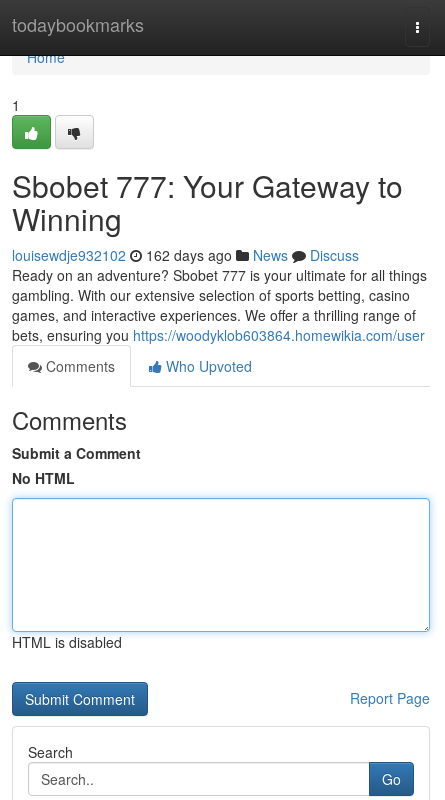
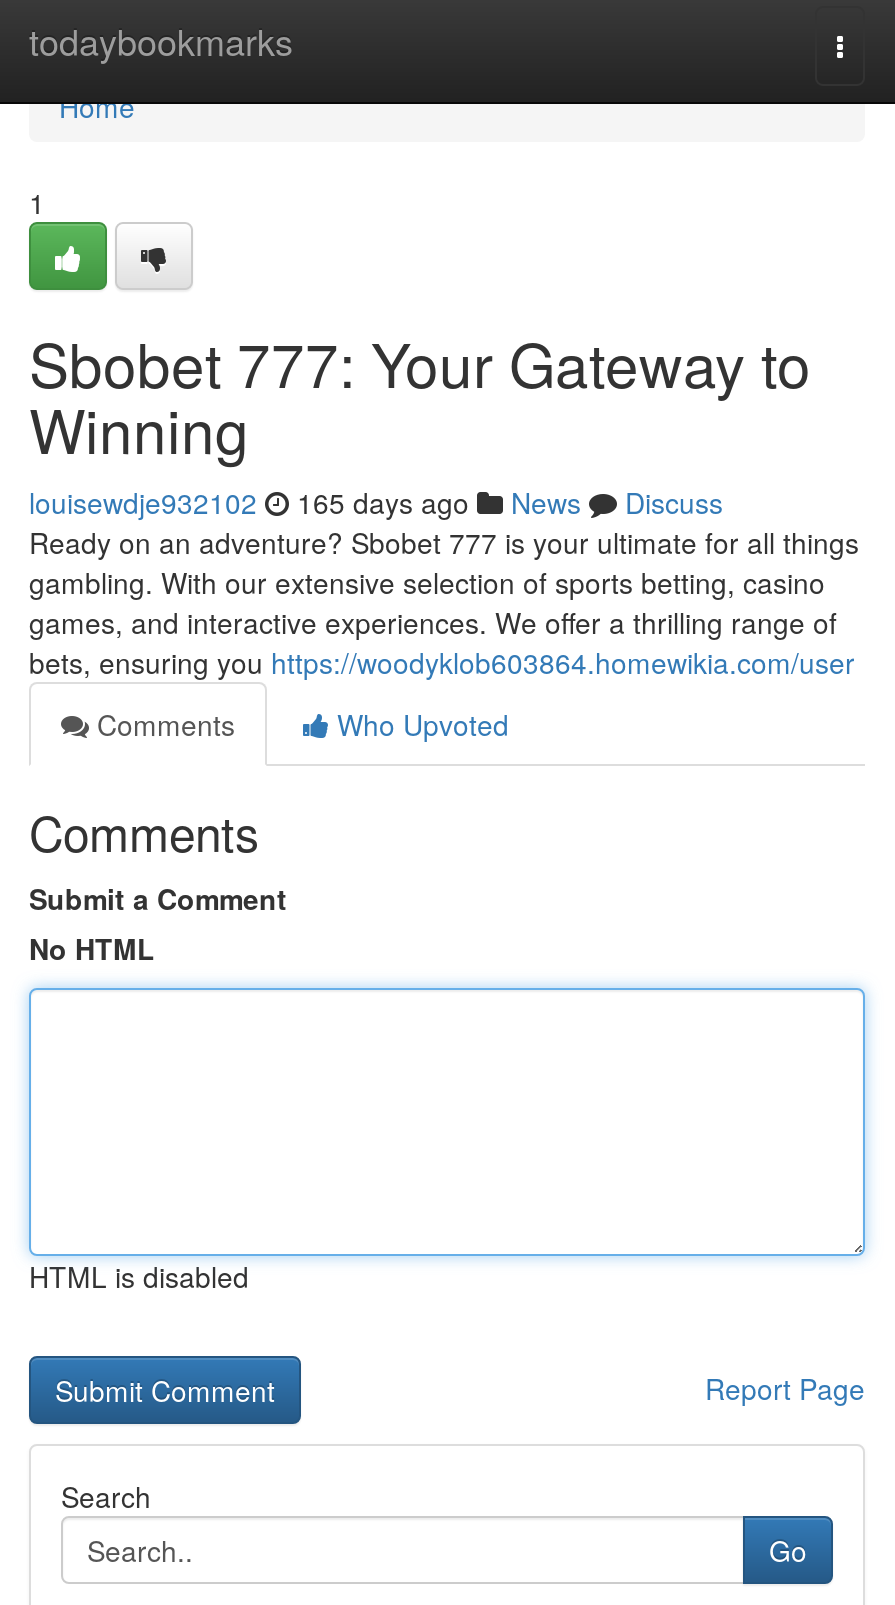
- louisewdje932102 162 days ago News Discuss
+ louisewdje932102 165 days ago News Discuss
